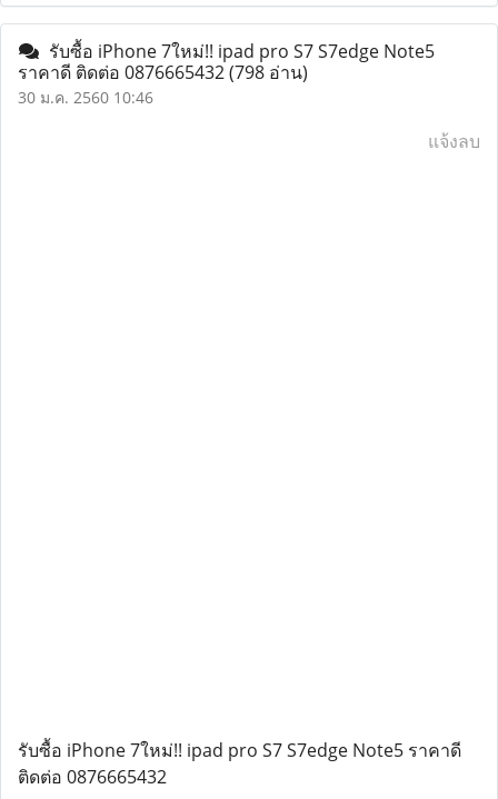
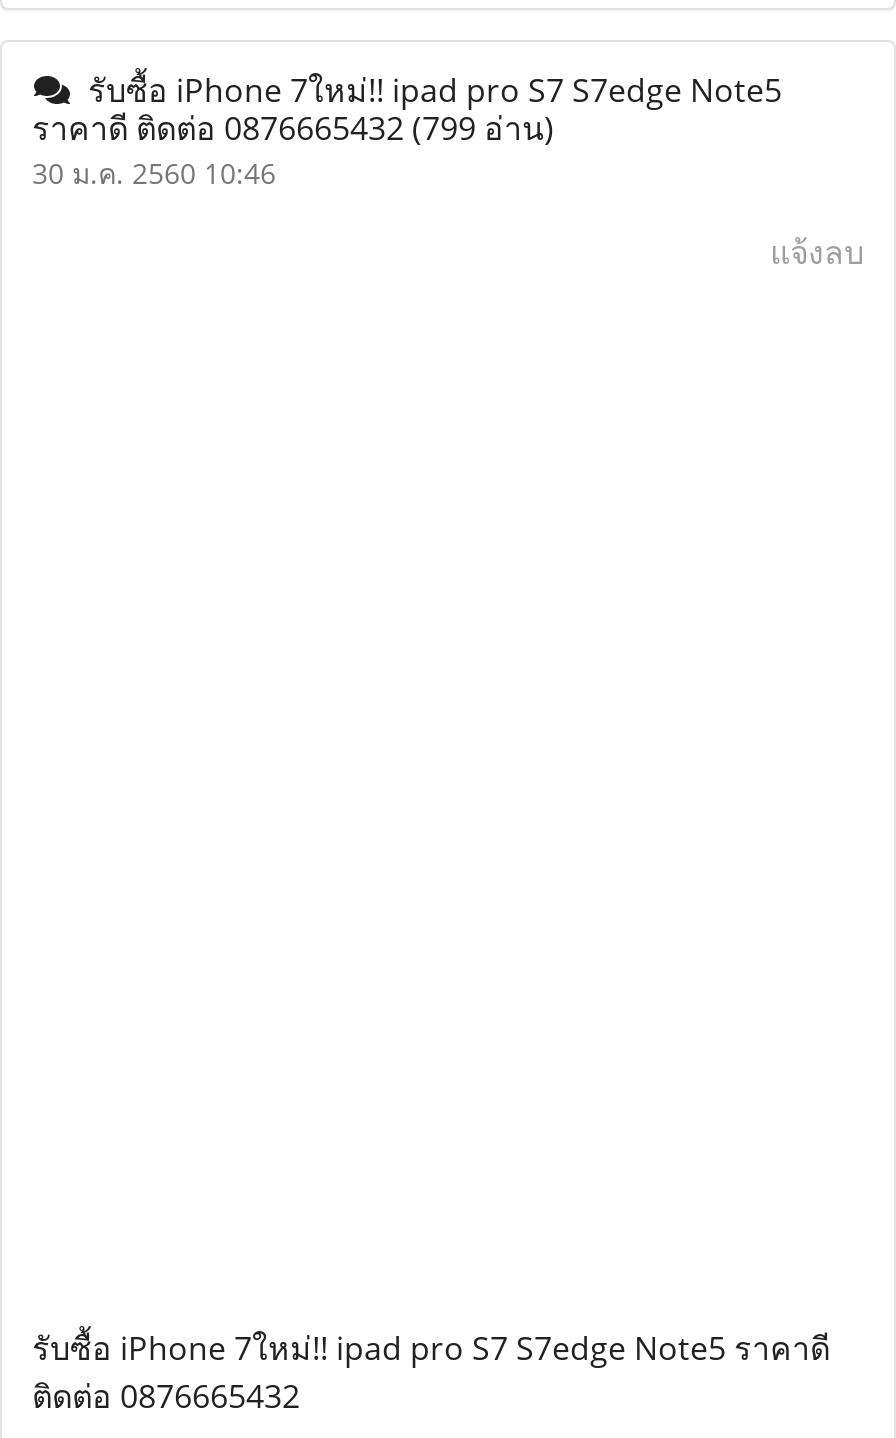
- ราคาดี ติดต่อ 0876665432 (798 อ่าน)
+ ราคาดี ติดต่อ 0876665432 (799 อ่าน)
